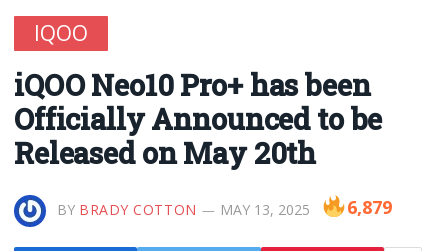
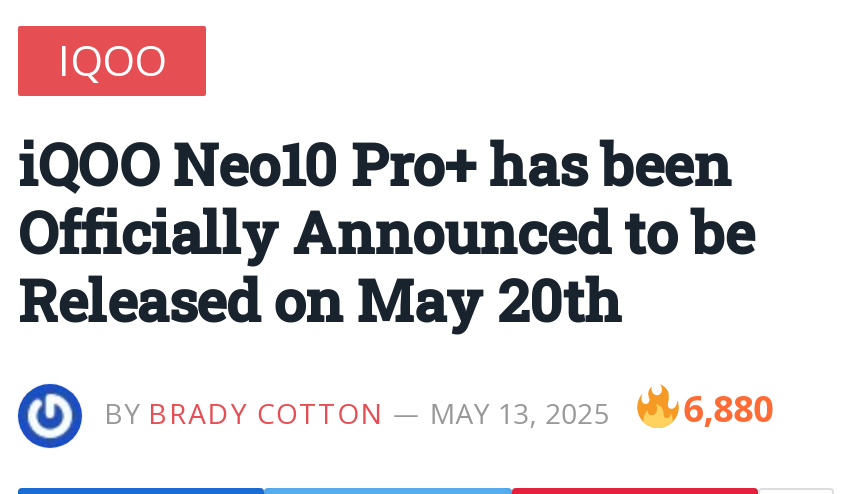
- BY BRADY COTTON MAY 13, 2025 6,879
+ BY BRADY COTTON MAY 13, 2025 6,880
